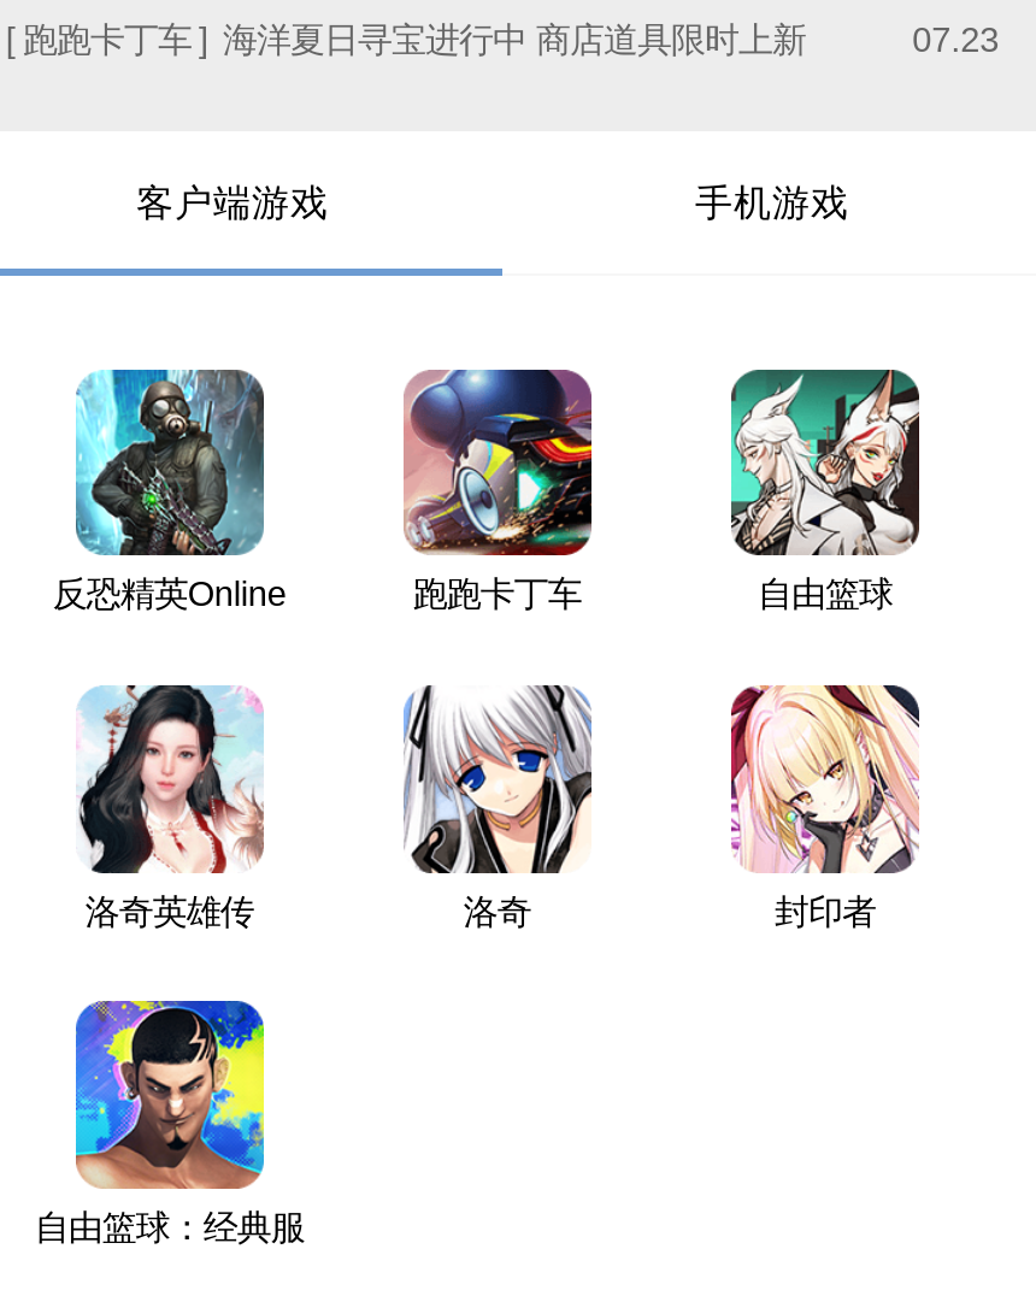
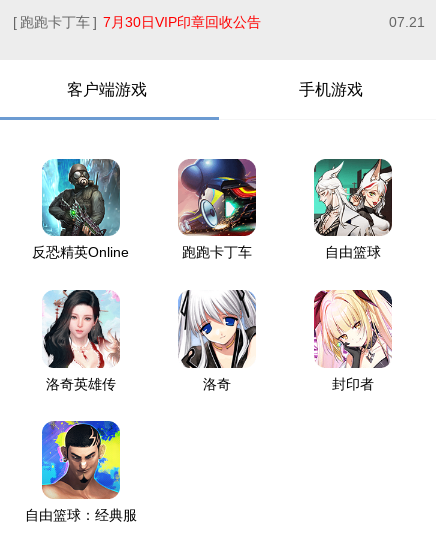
- 海洋夏日寻宝进行中 商店道具限时上新
- 07.23
+ 7月30日VIP印章回收公告
+ 07.21
